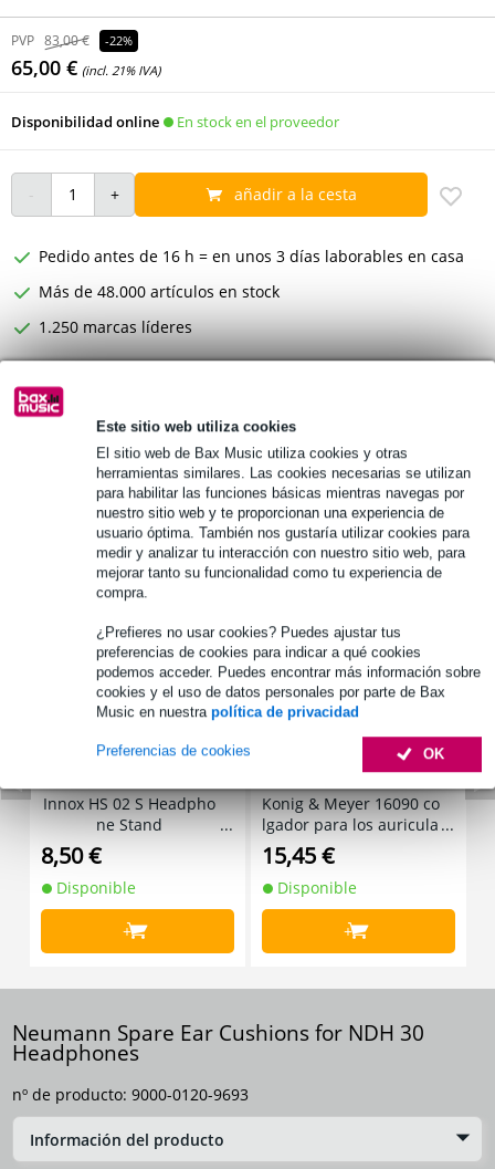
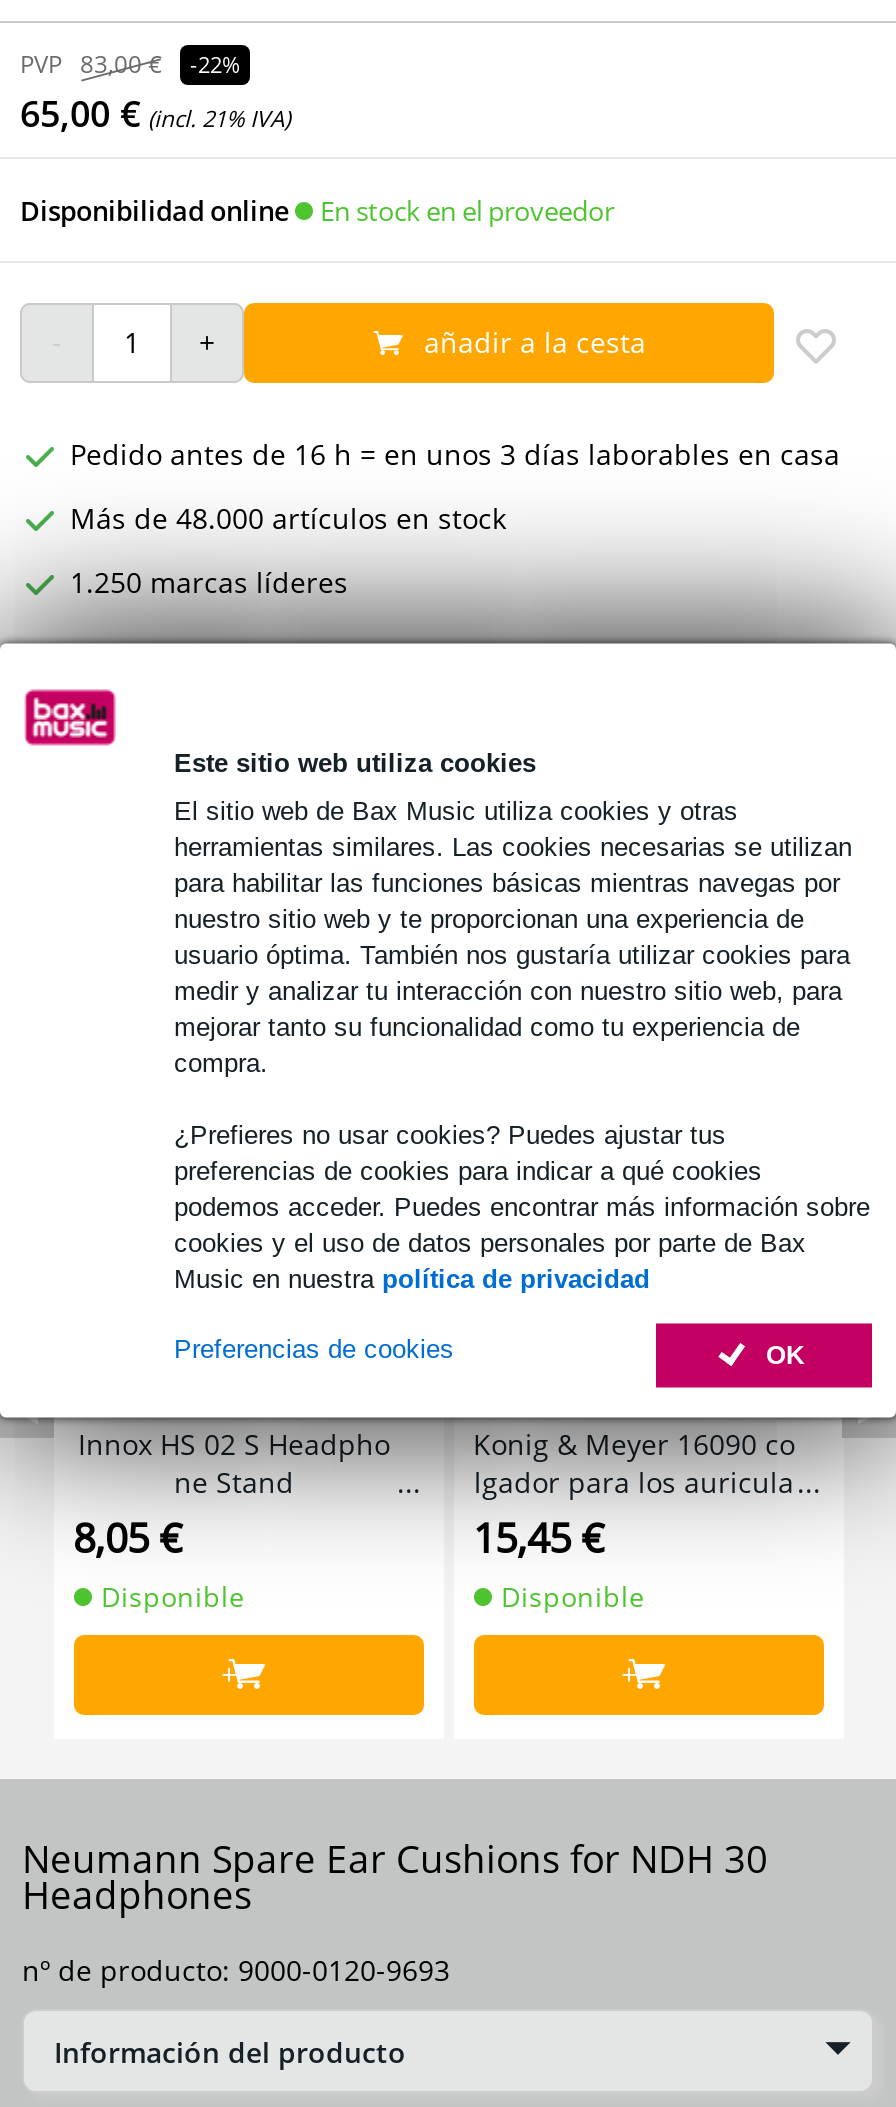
- 8,50 €
+ 8,05 €
